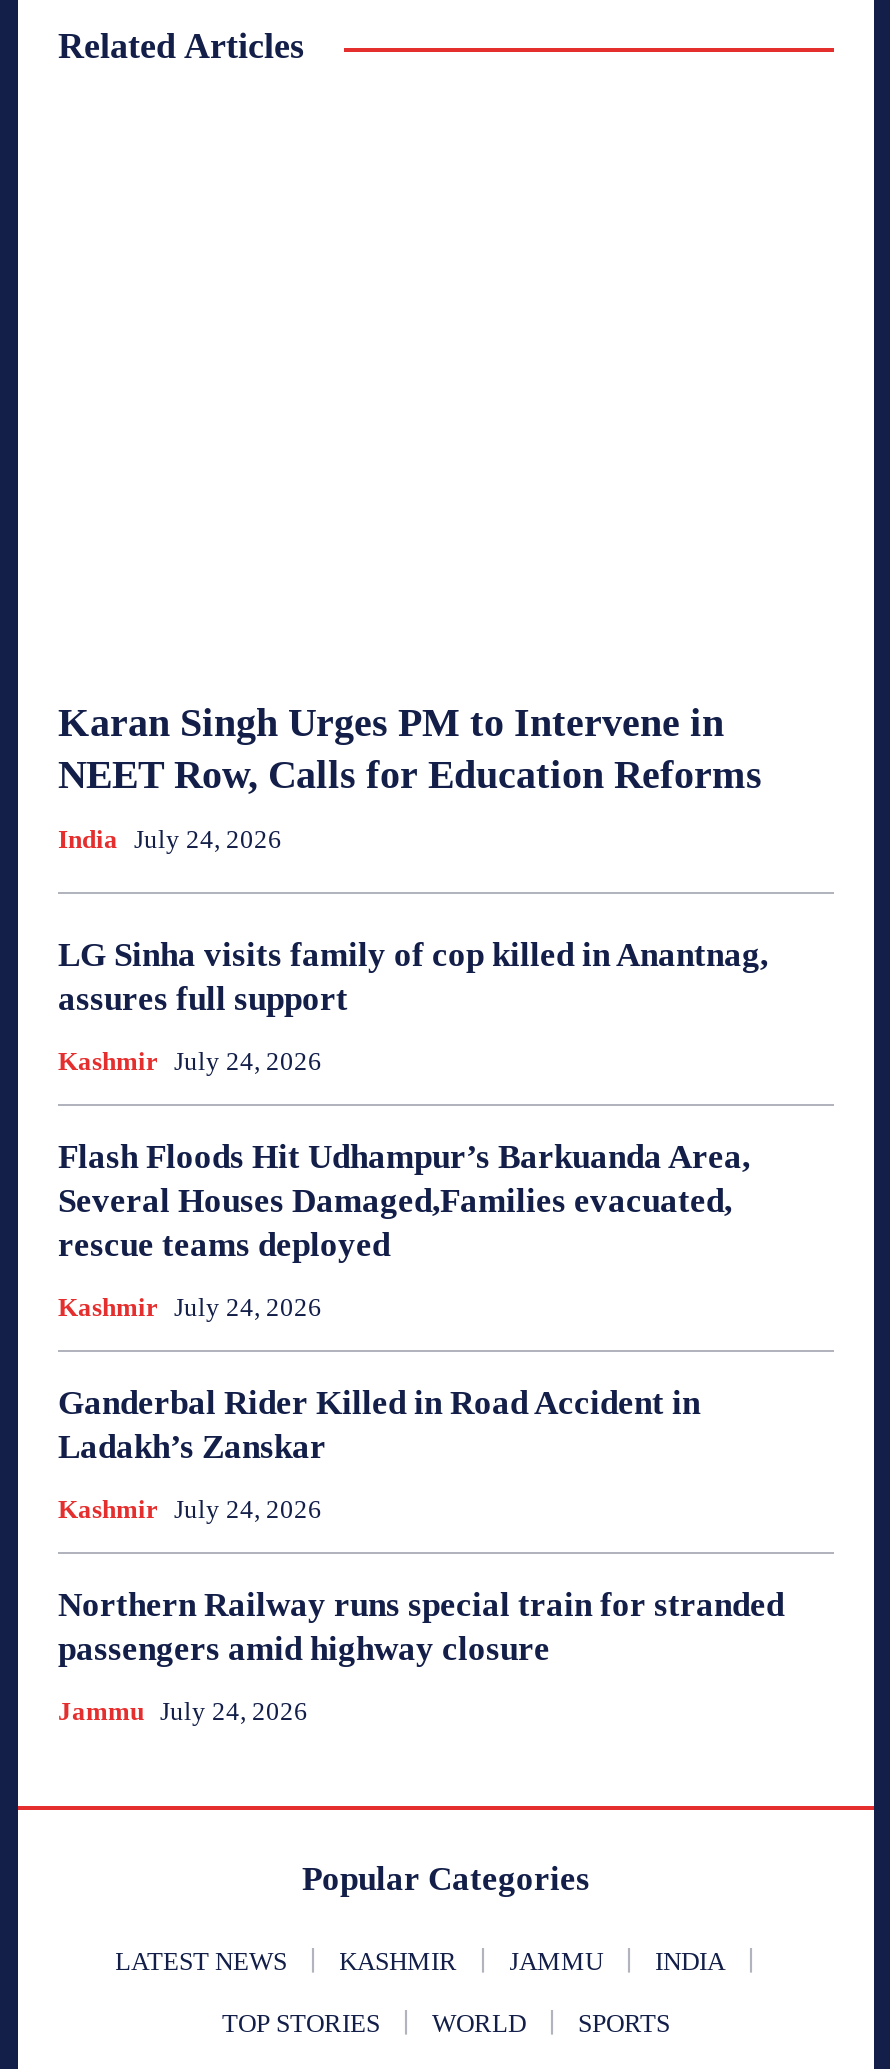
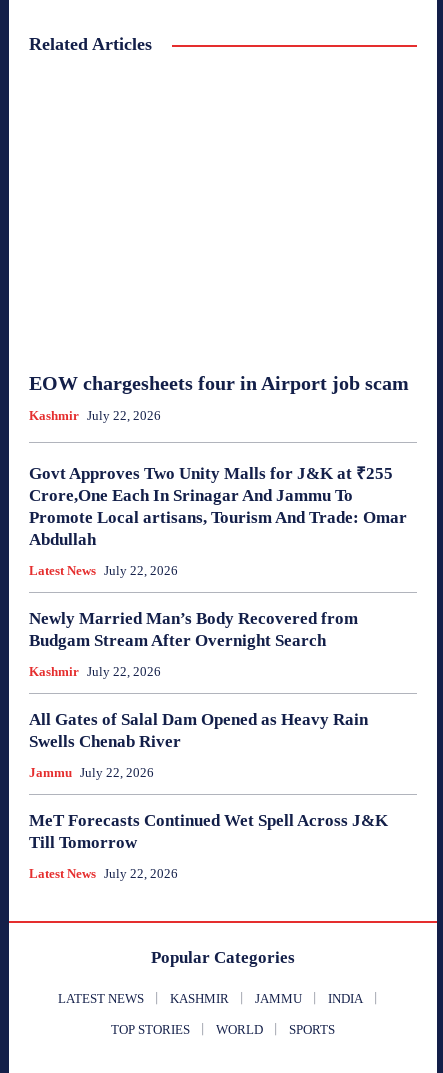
- Karan Singh Urges PM to Intervene in
- NEET Row, Calls for Education Reforms
+ EOW chargesheets four in Airport job scam

- India July 24, 2026
+ Kashmir July 22, 2026

- LG Sinha visits family of cop killed in Anantnag,
- assures full support
+ Govt Approves Two Unity Malls for J&K at ₹255
+ Crore,One Each In Srinagar And Jammu To
+ Promote Local artisans, Tourism And Trade: Omar
+ Abdullah

- Kashmir July 24, 2026
+ Latest News July 22, 2026

- Flash Floods Hit Udhampur’s Barkuanda Area,
- Several Houses Damaged,Families evacuated,
- rescue teams deployed
+ Newly Married Man’s Body Recovered from
+ Budgam Stream After Overnight Search

- Kashmir July 24, 2026
+ Kashmir July 22, 2026

- Ganderbal Rider Killed in Road Accident in
- Ladakh’s Zanskar
+ All Gates of Salal Dam Opened as Heavy Rain
+ Swells Chenab River

- Kashmir July 24, 2026
+ Jammu July 22, 2026

- Northern Railway runs special train for stranded
- passengers amid highway closure
+ MeT Forecasts Continued Wet Spell Across J&K
+ Till Tomorrow

- Jammu July 24, 2026
+ Latest News July 22, 2026
